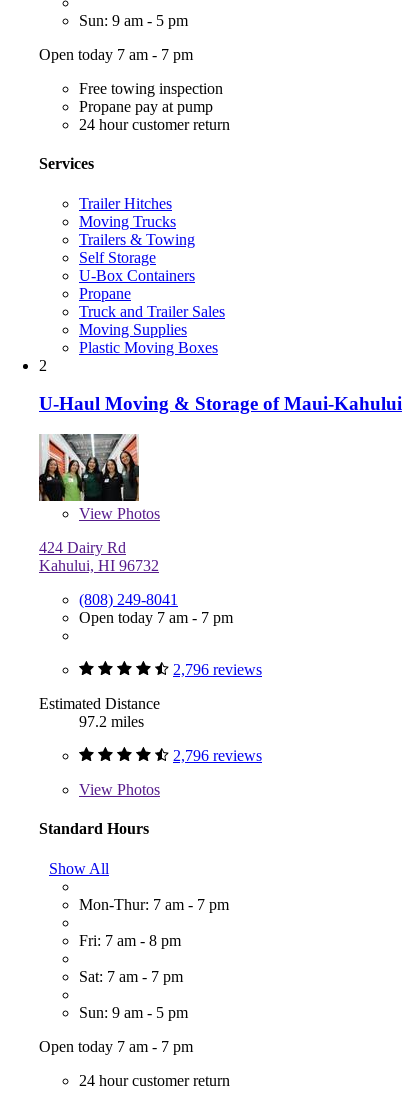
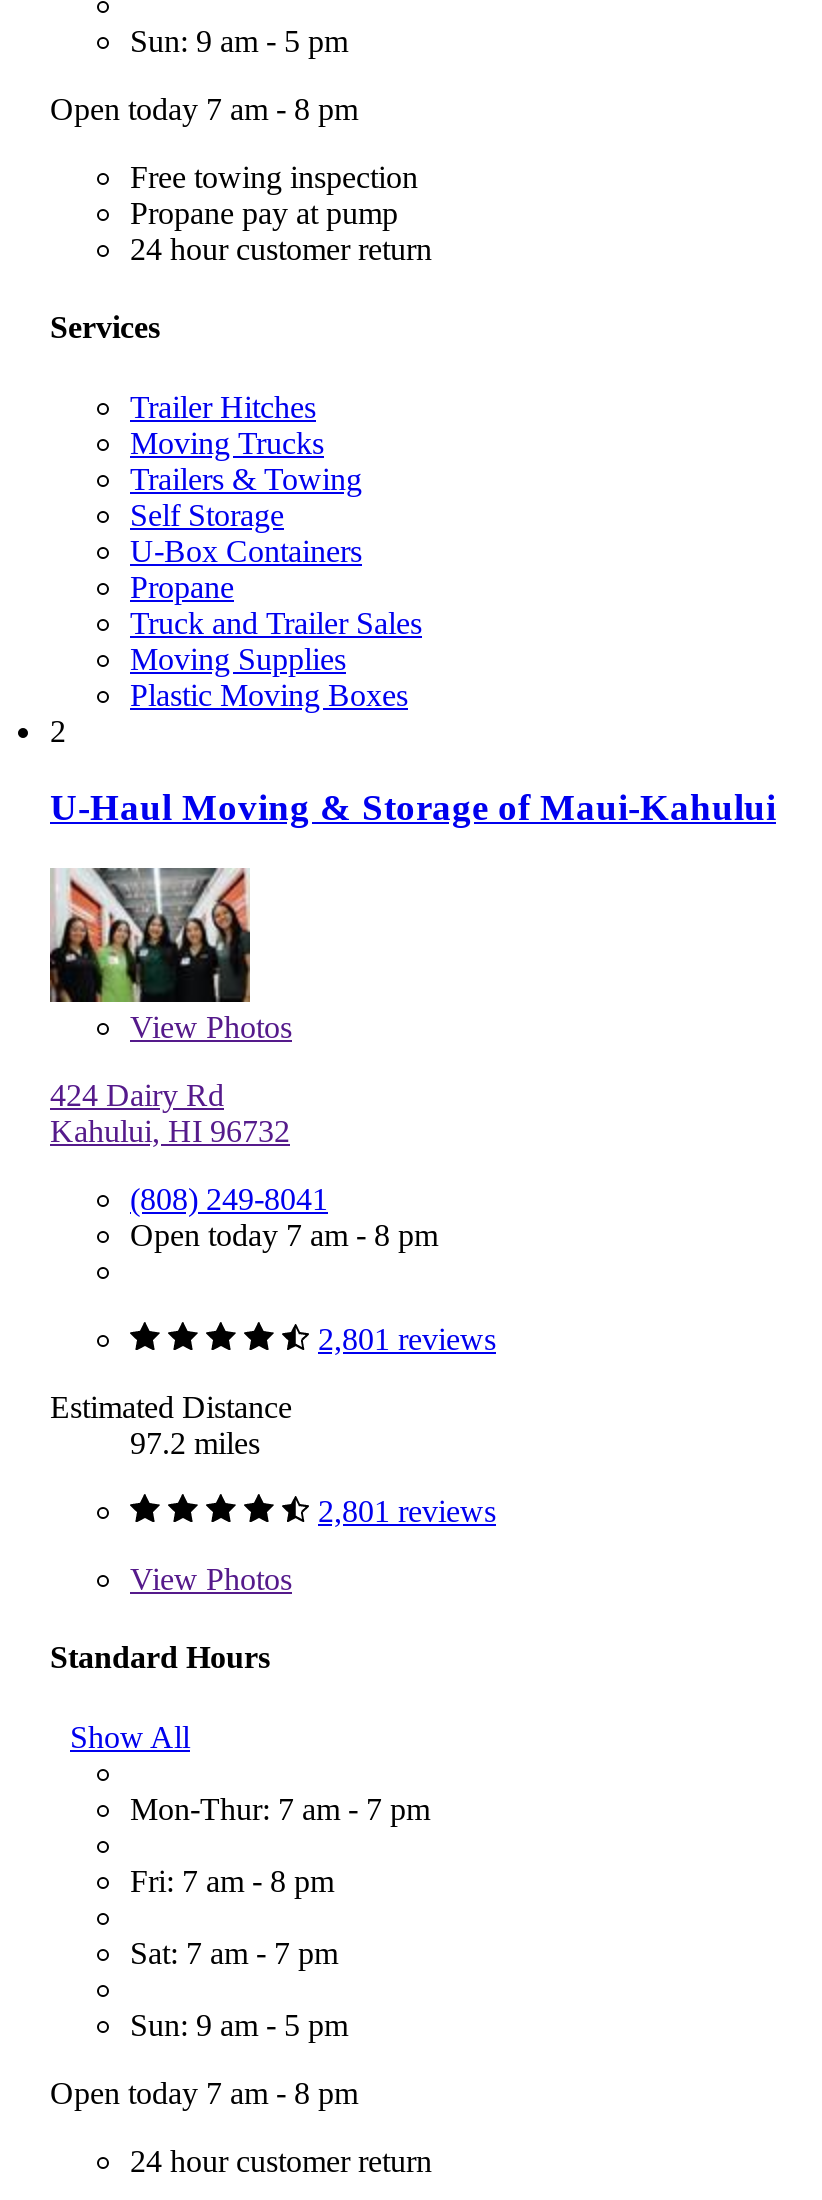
- Open today 7 am - 7 pm
+ Open today 7 am - 8 pm

- Open today 7 am - 7 pm
+ Open today 7 am - 8 pm

- 2,796 reviews
+ 2,801 reviews

- 2,796 reviews
+ 2,801 reviews

- Open today 7 am - 7 pm
+ Open today 7 am - 8 pm
